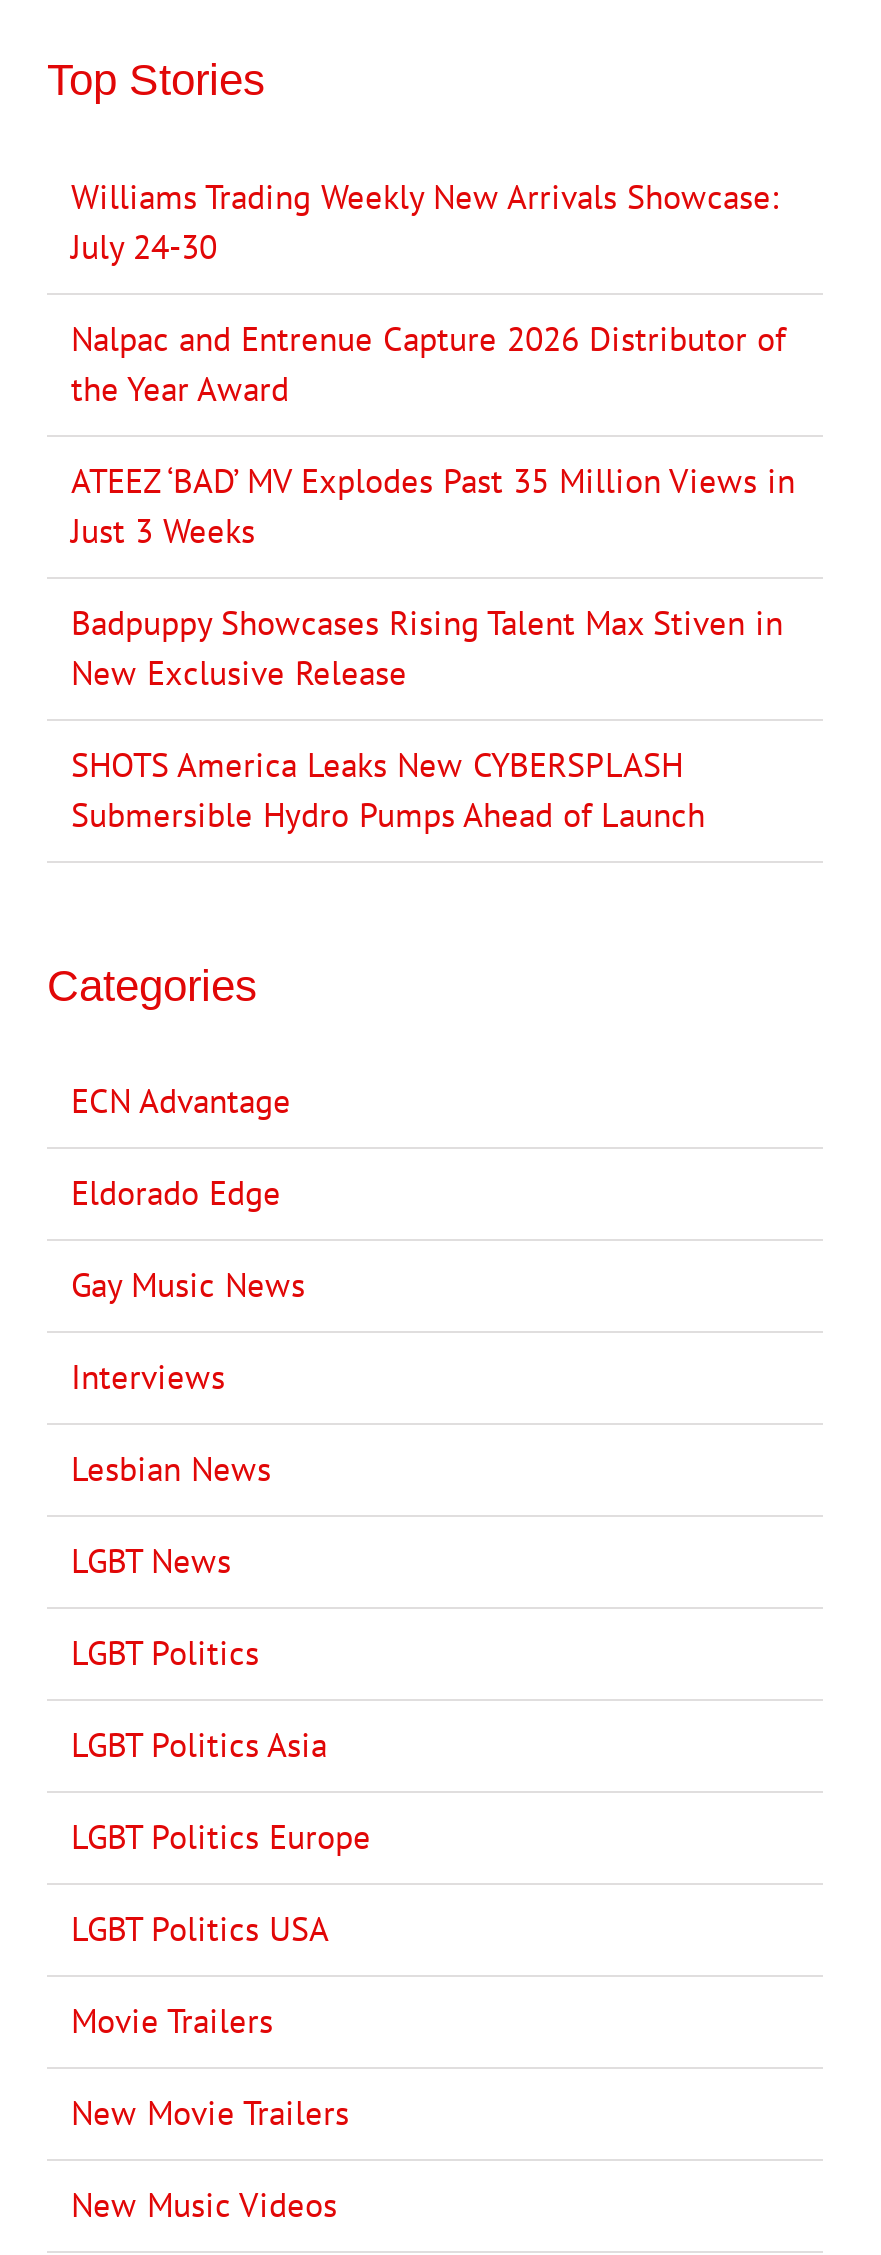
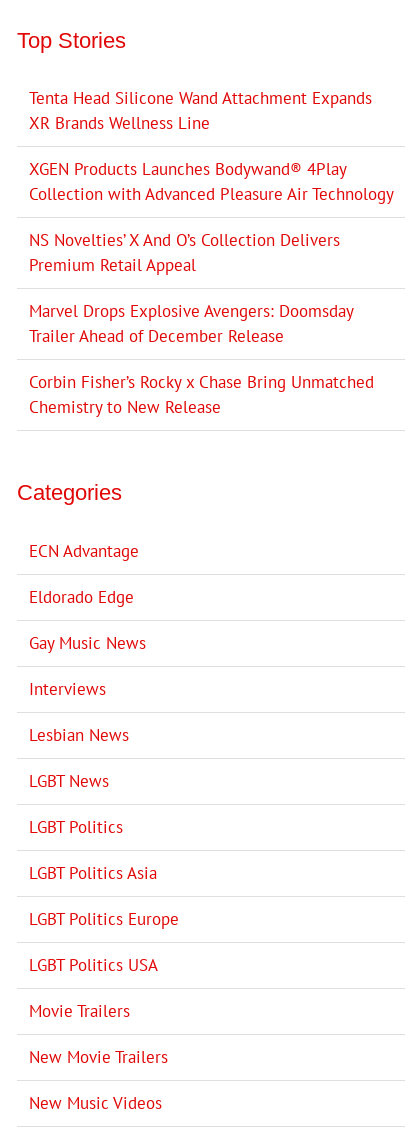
- Williams Trading Weekly New Arrivals Showcase:
- July 24-30
+ Tenta Head Silicone Wand Attachment Expands
+ XR Brands Wellness Line

- Nalpac and Entrenue Capture 2026 Distributor of
- the Year Award
+ XGEN Products Launches Bodywand® 4Play
+ Collection with Advanced Pleasure Air Technology

- ATEEZ ‘BAD’ MV Explodes Past 35 Million Views in
- Just 3 Weeks
+ NS Novelties’ X And O’s Collection Delivers
+ Premium Retail Appeal

- Badpuppy Showcases Rising Talent Max Stiven in
- New Exclusive Release
+ Marvel Drops Explosive Avengers: Doomsday
+ Trailer Ahead of December Release

- SHOTS America Leaks New CYBERSPLASH
- Submersible Hydro Pumps Ahead of Launch
+ Corbin Fisher’s Rocky x Chase Bring Unmatched
+ Chemistry to New Release
